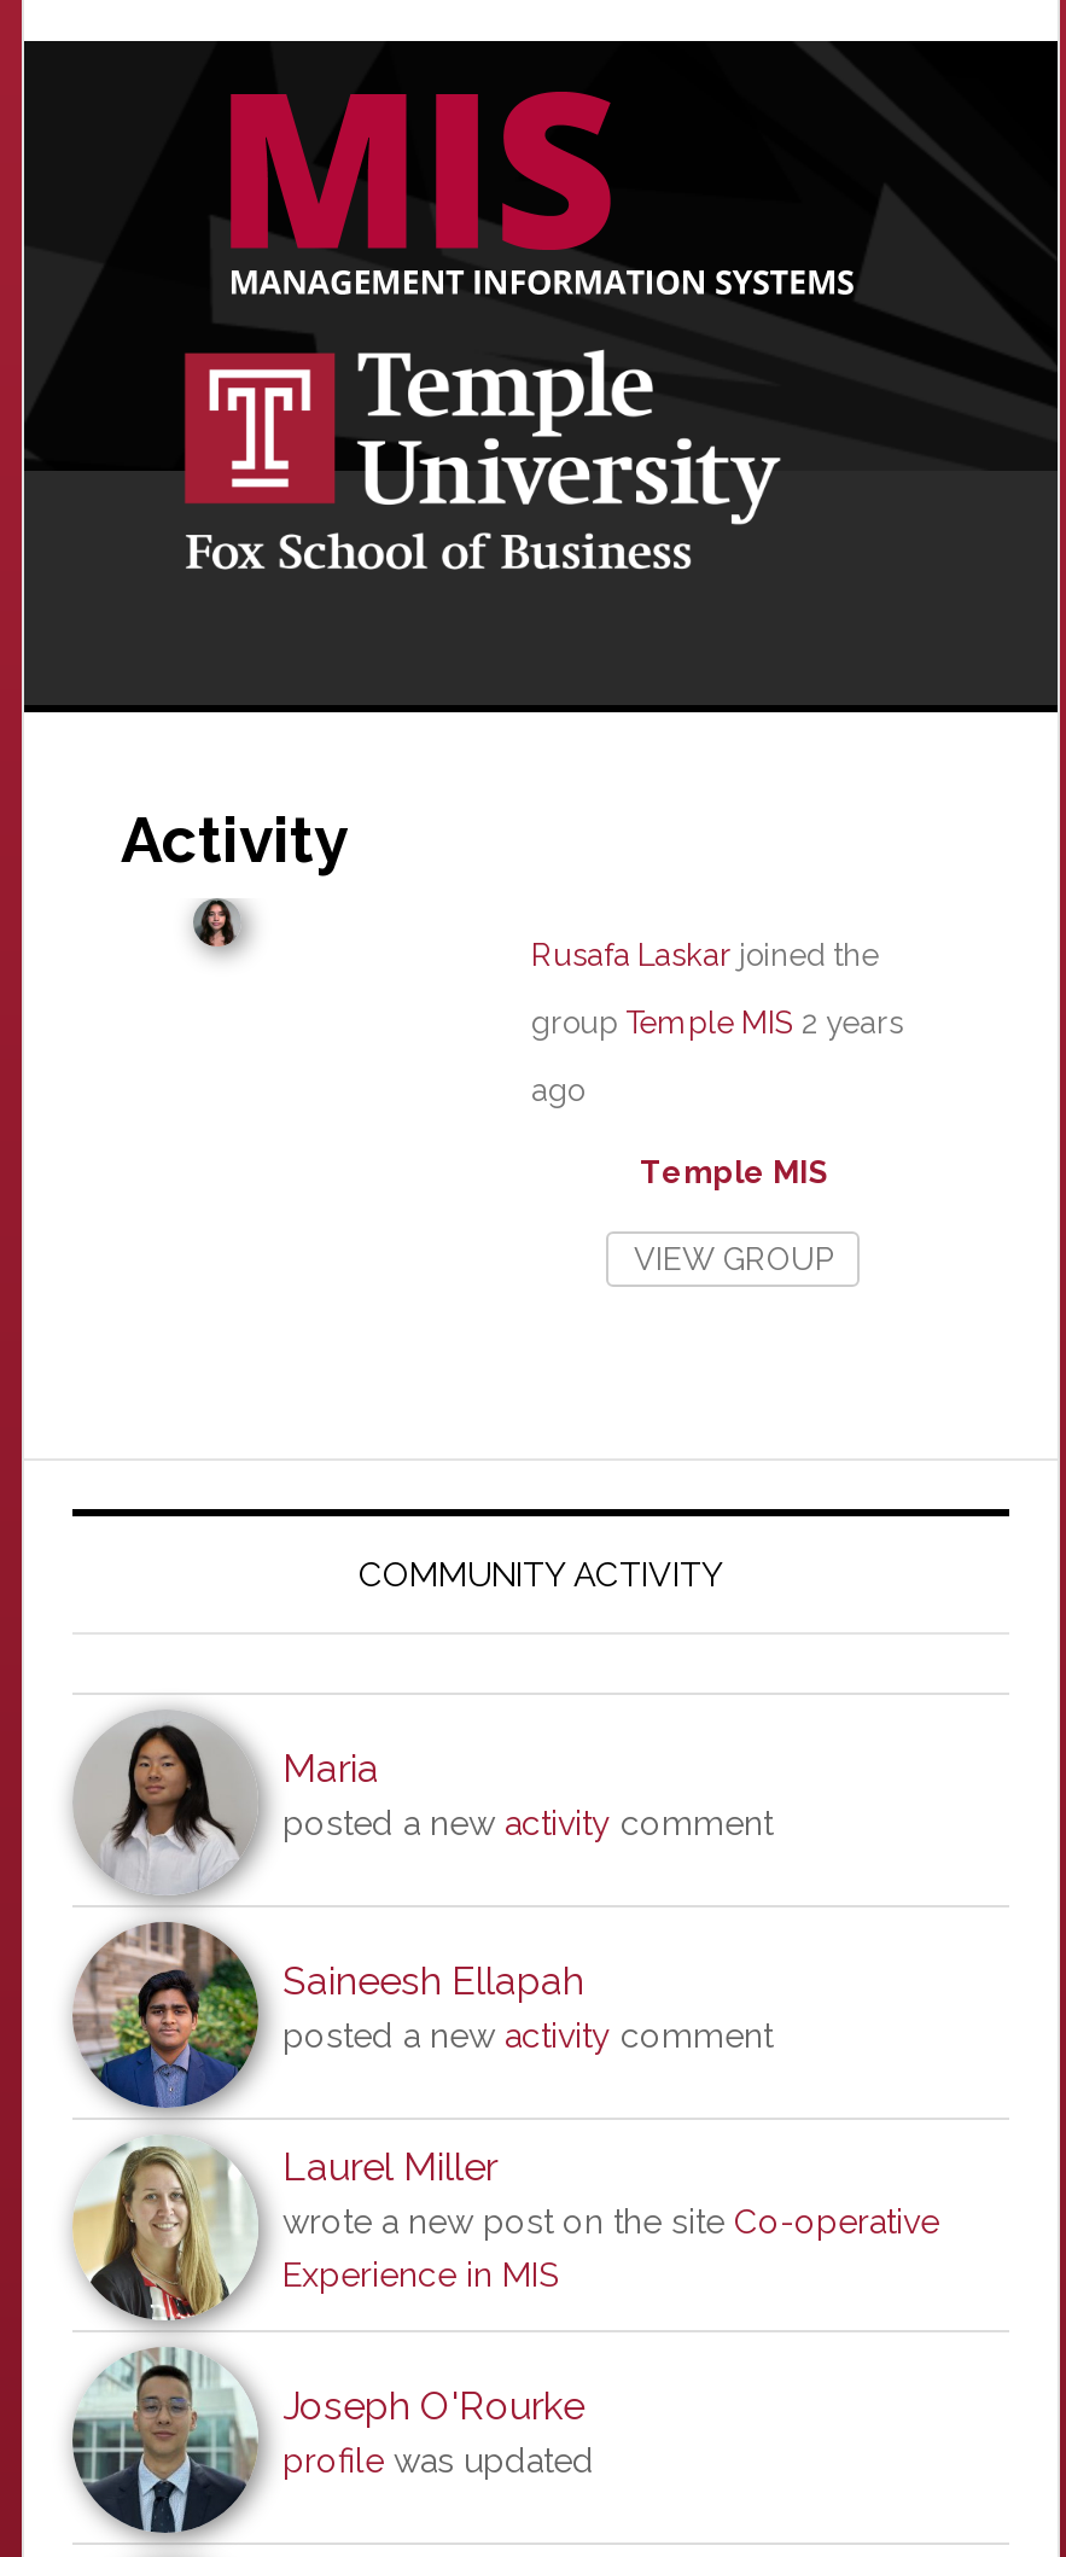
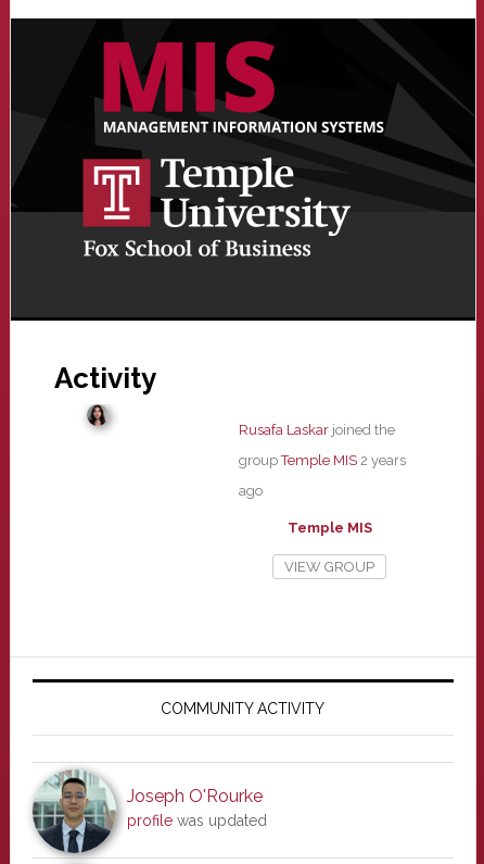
- [image]
- Maria
- posted a new activity comment

- [image]
- Saineesh Ellapah
- posted a new activity comment
- Laurel Miller
- wrote a new post on the site Co-operative
- Experience in MIS

- [image]
